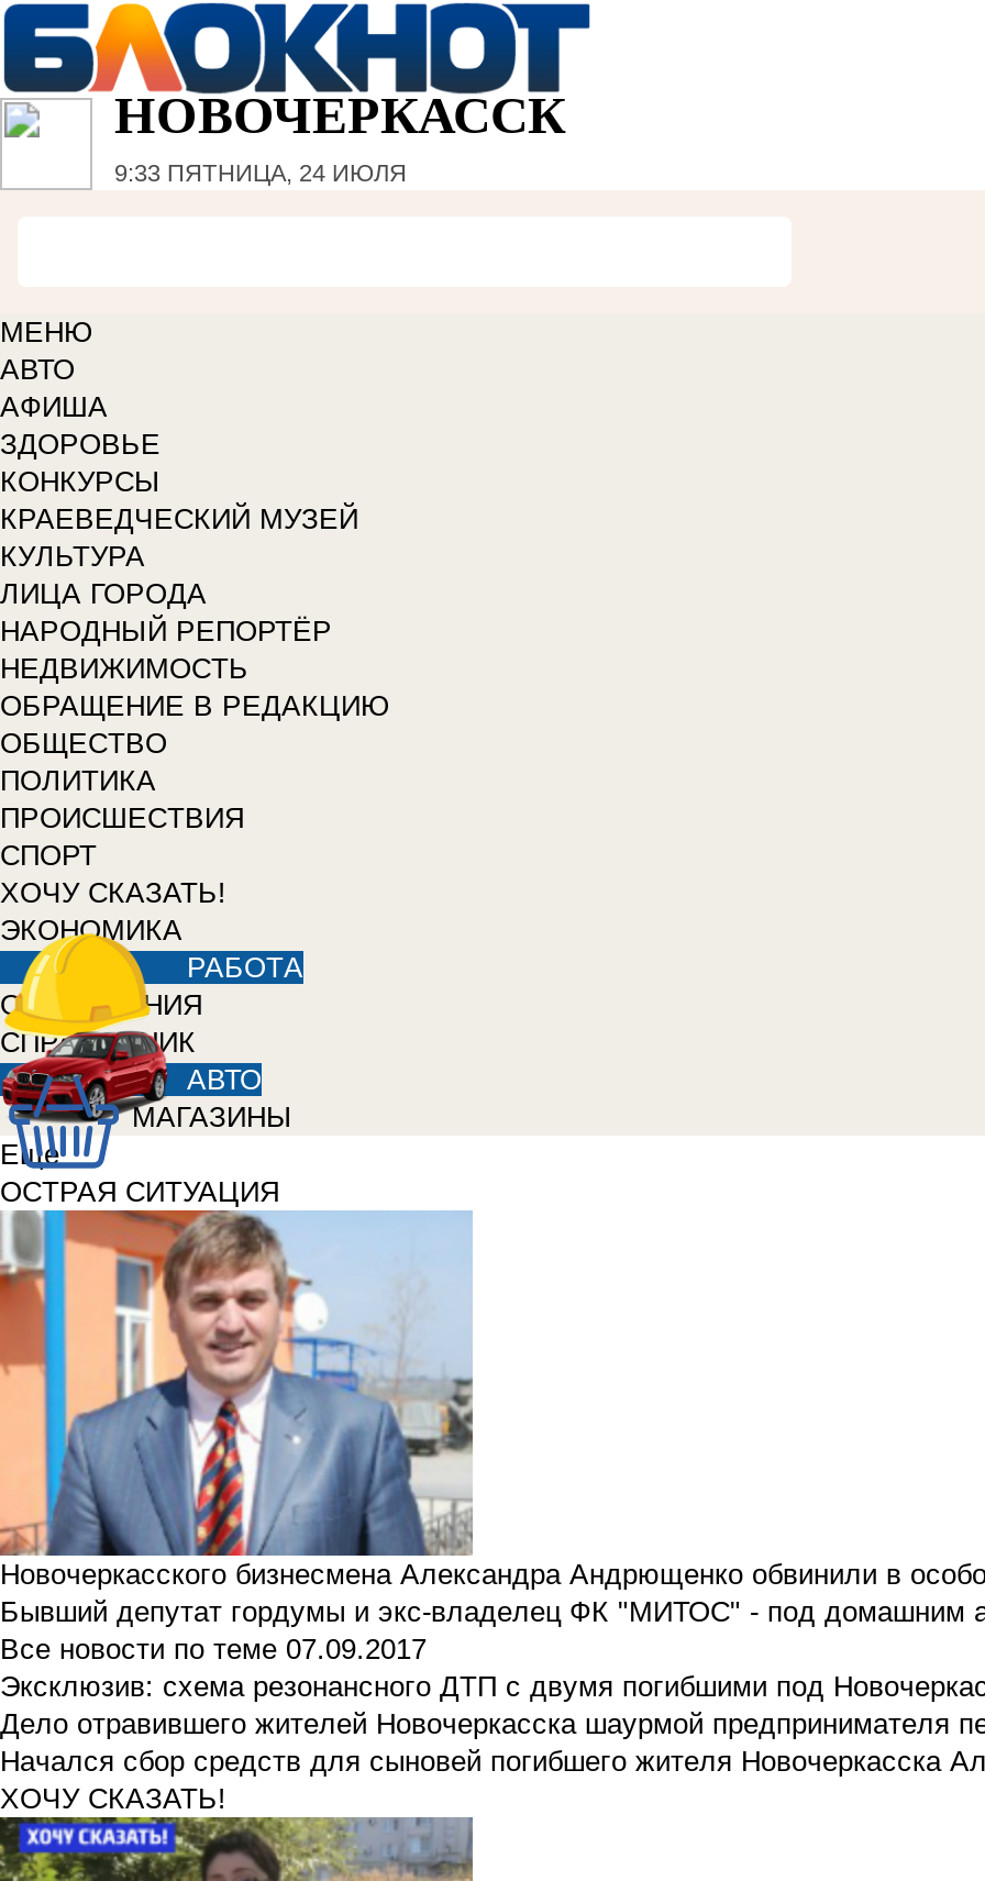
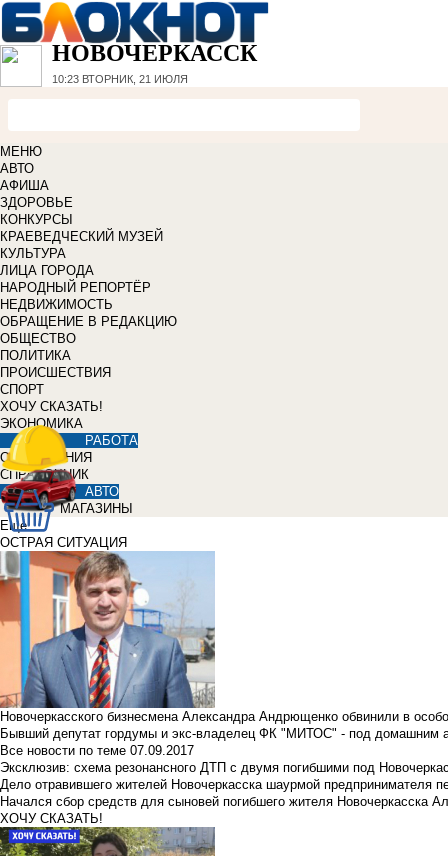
- 9:33 ПЯТНИЦА, 24 ИЮЛЯ
+ 10:23 ВТОРНИК, 21 ИЮЛЯ
